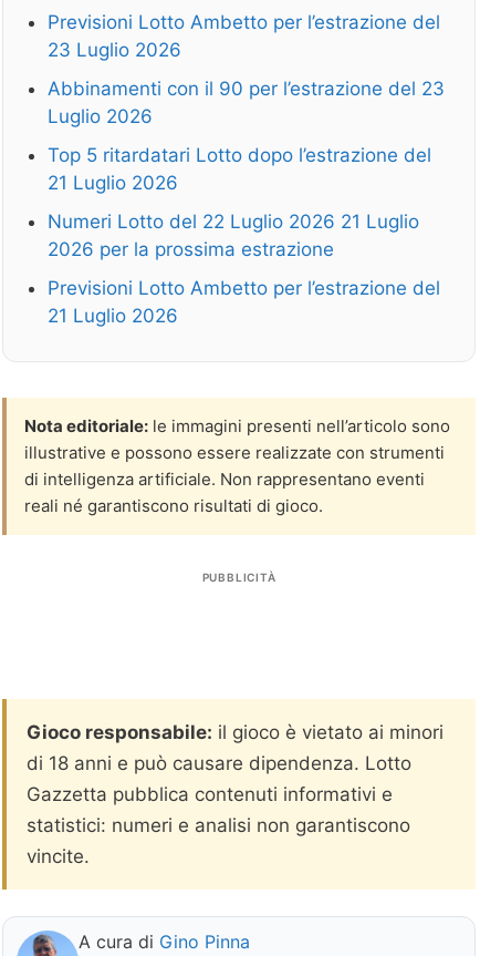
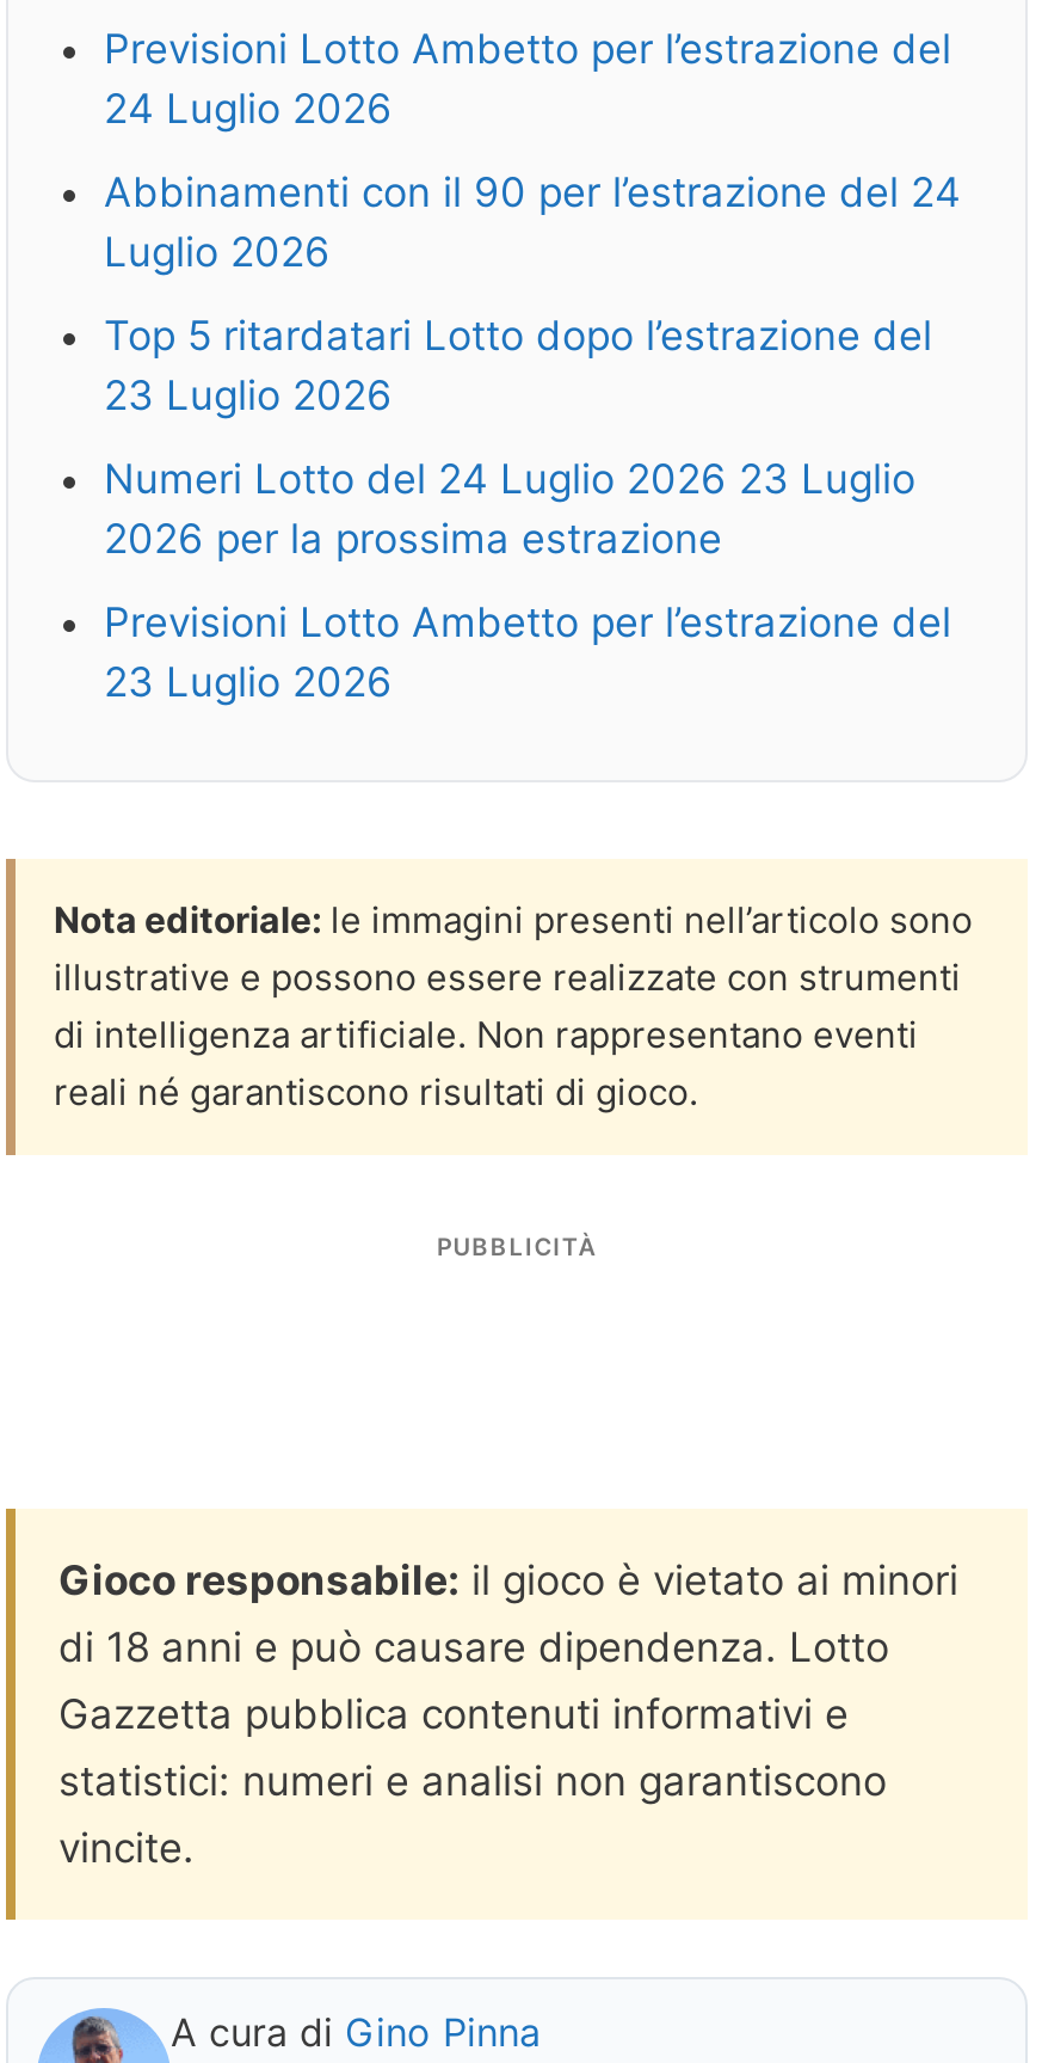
- 23 Luglio 2026
+ 24 Luglio 2026

- Abbinamenti con il 90 per l’estrazione del 23
+ Abbinamenti con il 90 per l’estrazione del 24

- 21 Luglio 2026
+ 23 Luglio 2026

- Numeri Lotto del 22 Luglio 2026 21 Luglio
+ Numeri Lotto del 24 Luglio 2026 23 Luglio

- 21 Luglio 2026
+ 23 Luglio 2026
